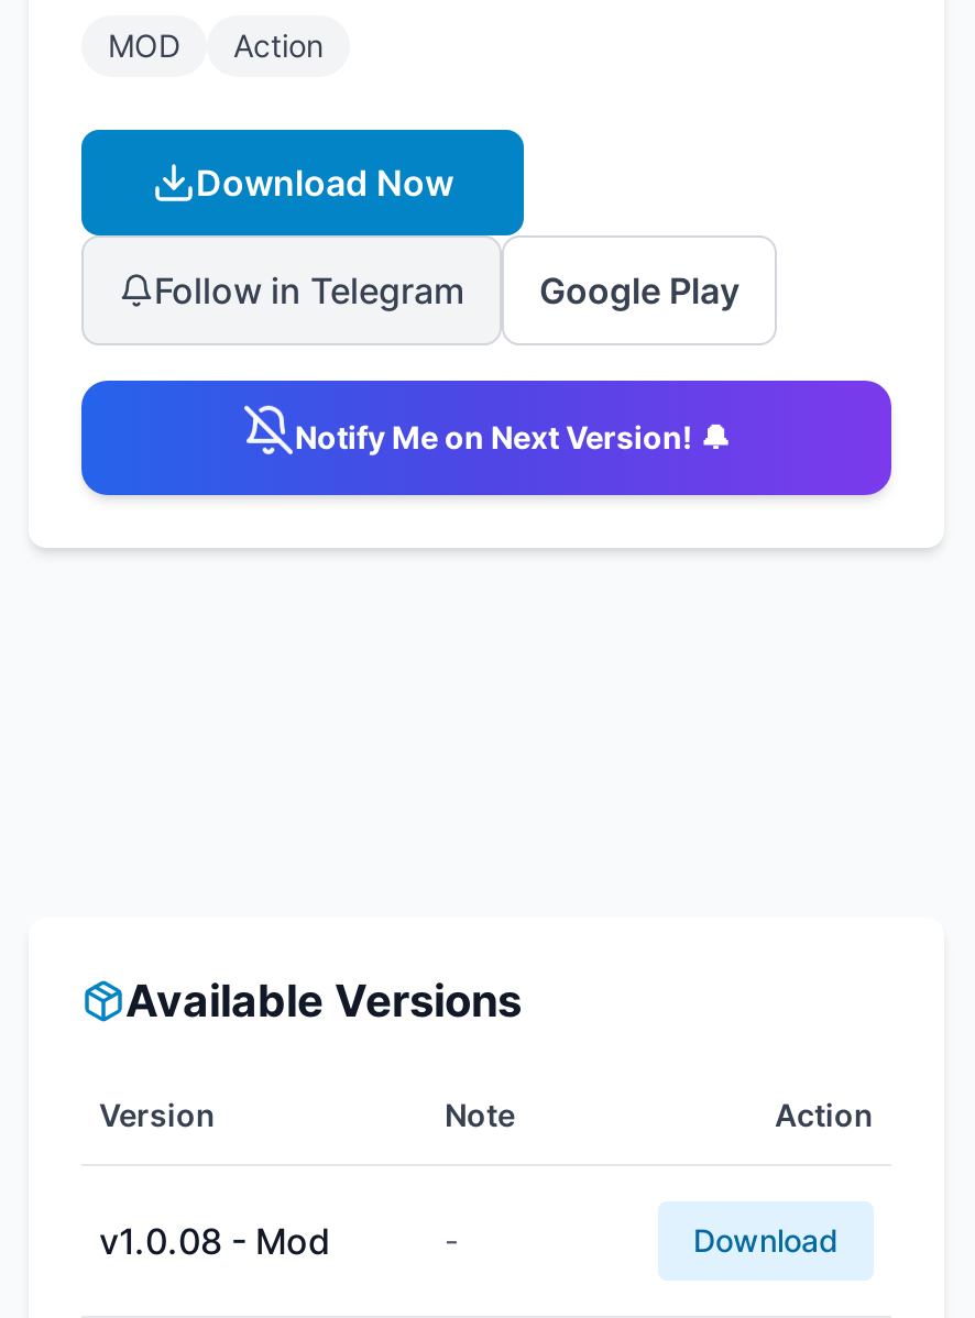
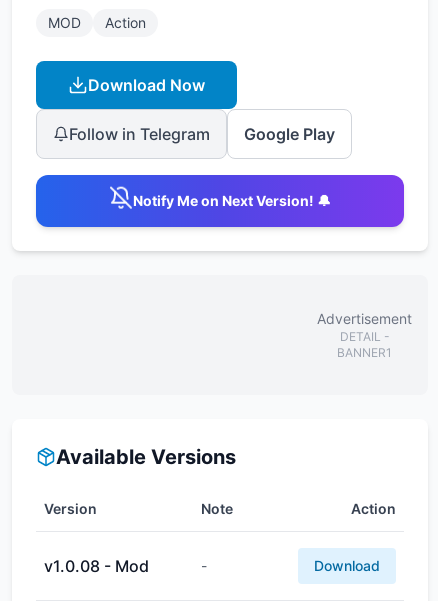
+ Advertisement
+ DETAIL -
+ BANNER1
